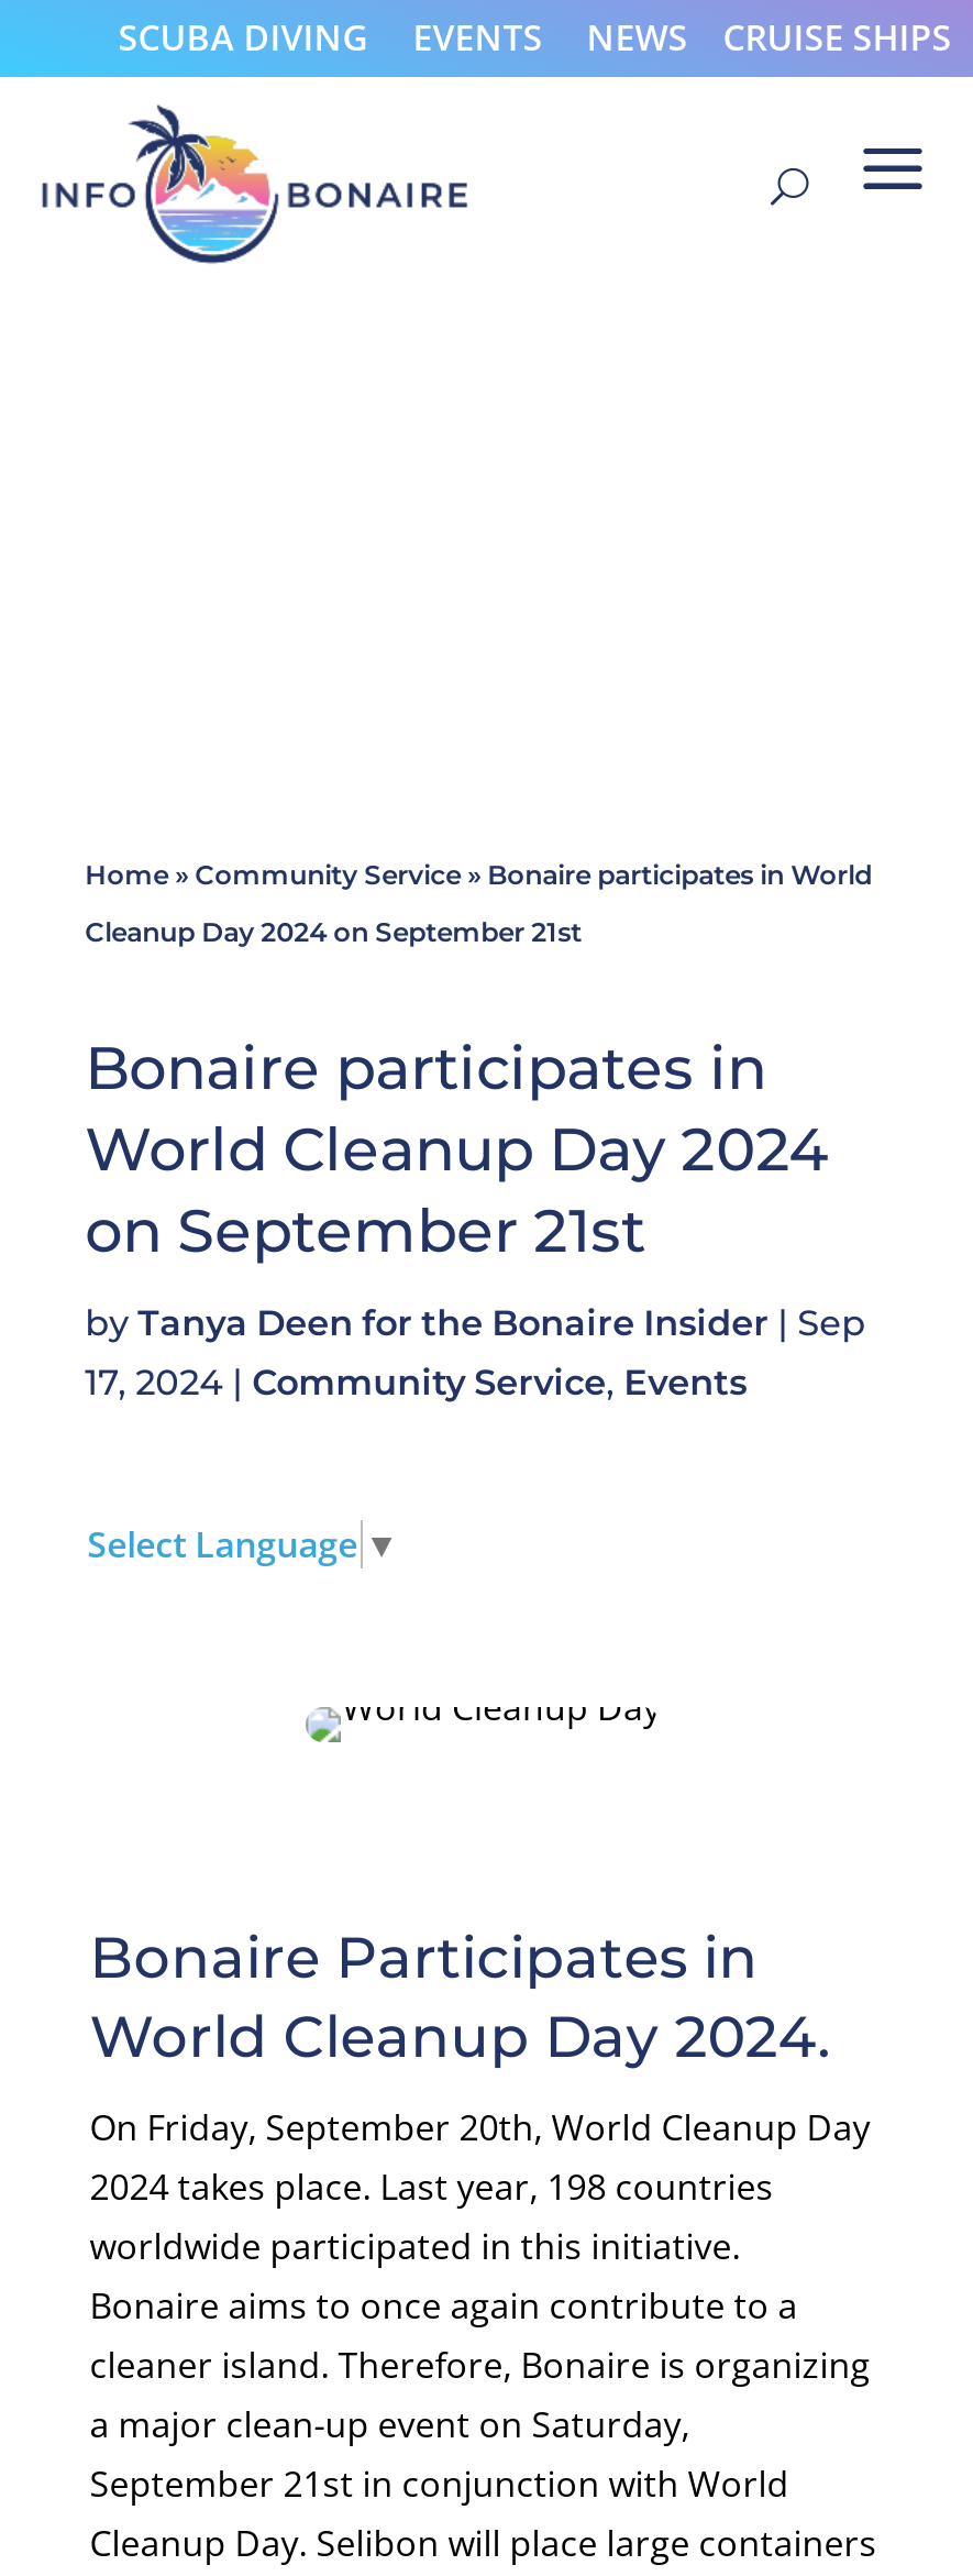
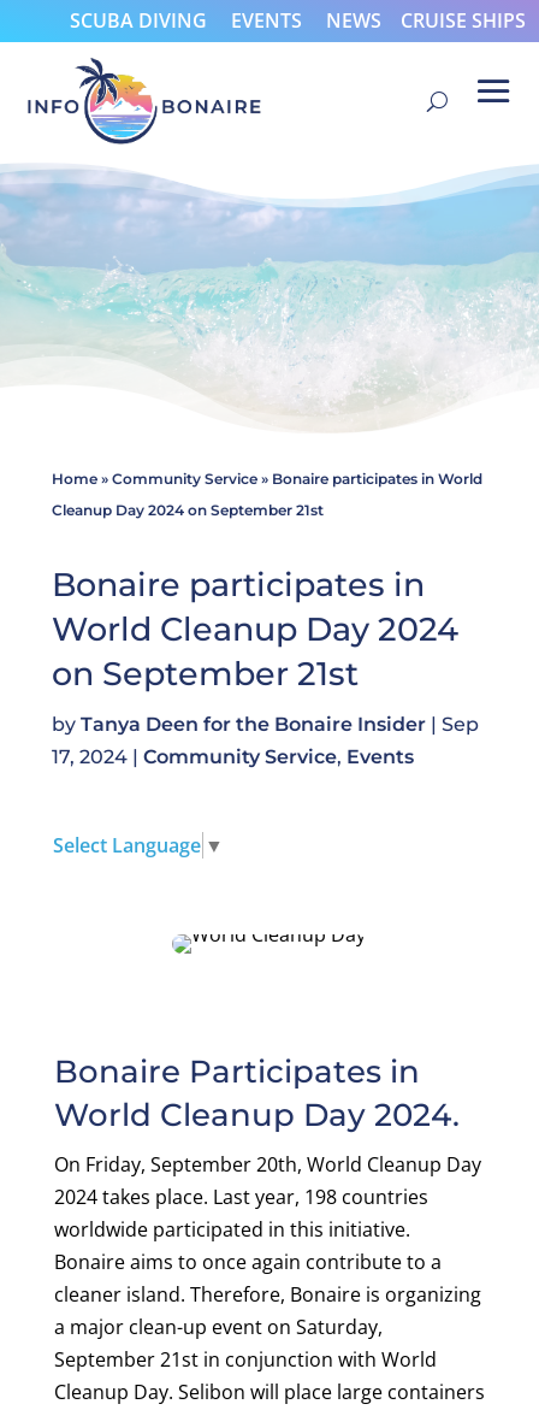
+ [image]
